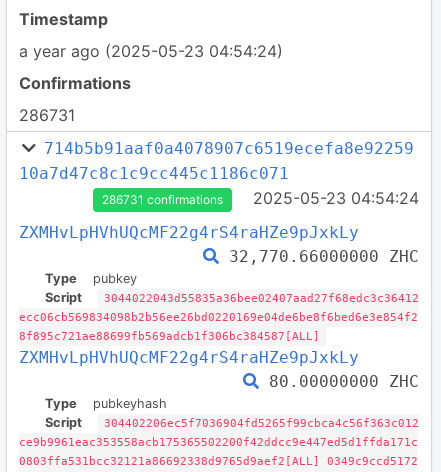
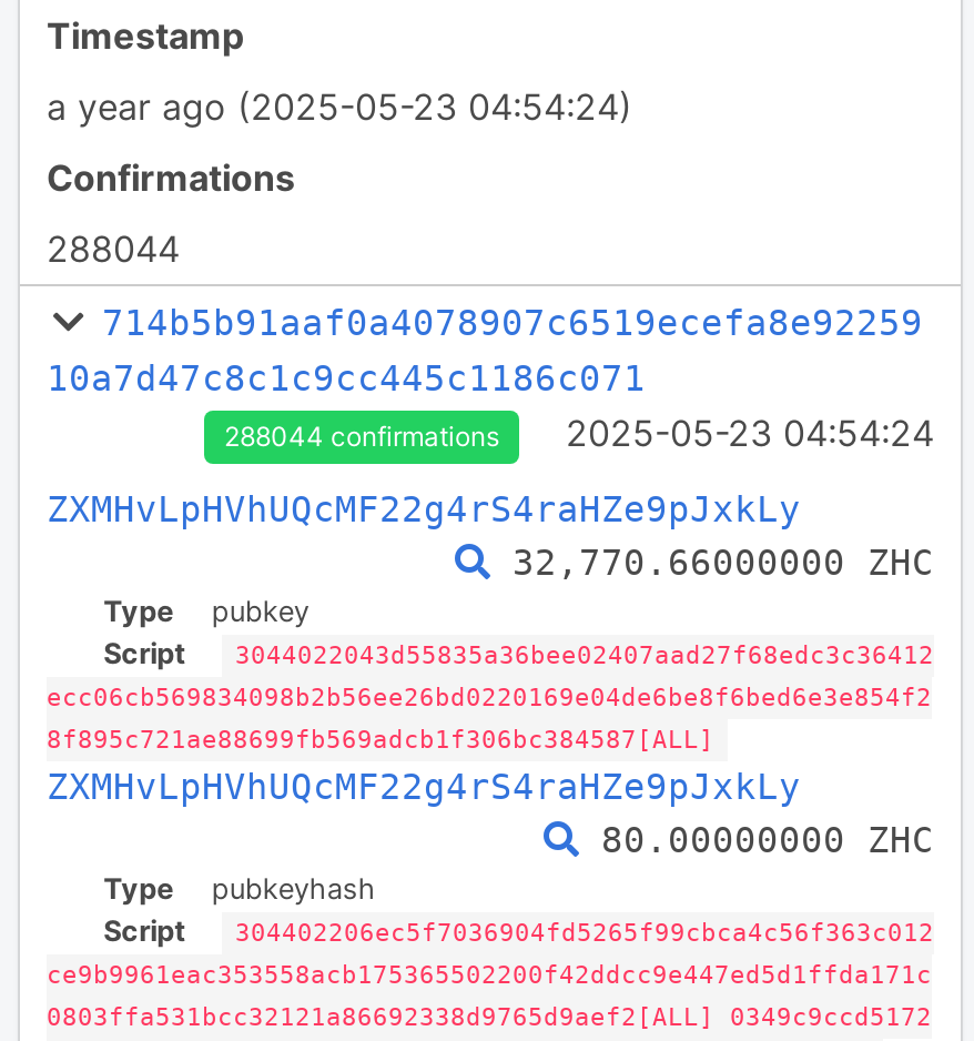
- 286731
+ 288044

- 286731 confirmations
+ 288044 confirmations
